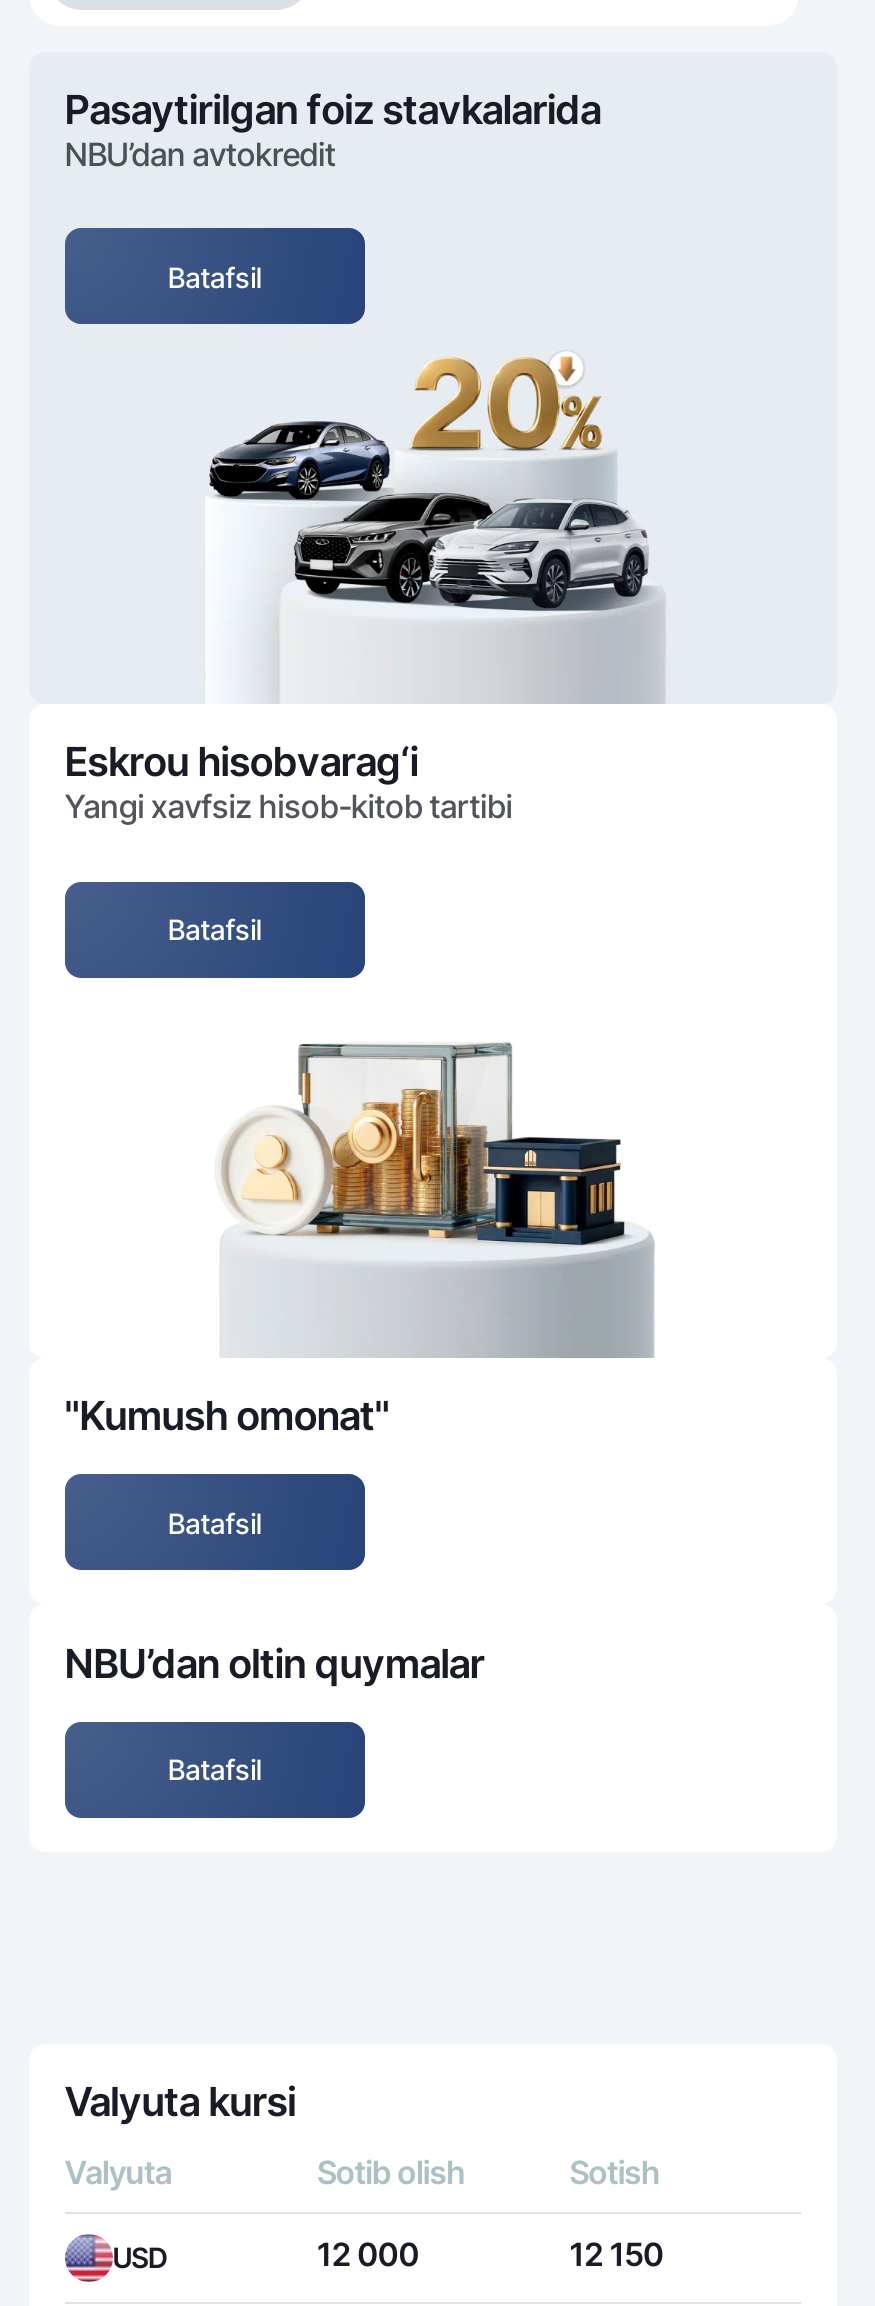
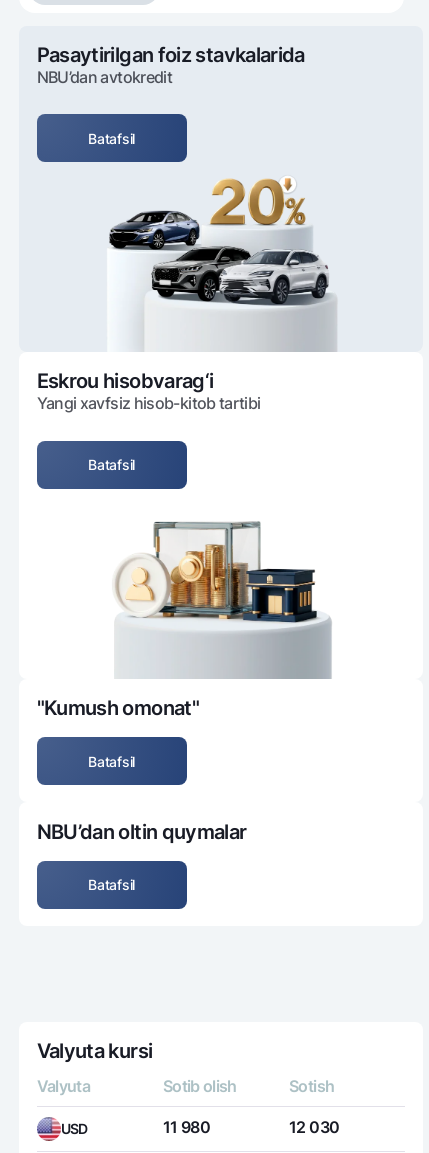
- 12 000
+ 11 980

- 12 150
+ 12 030
